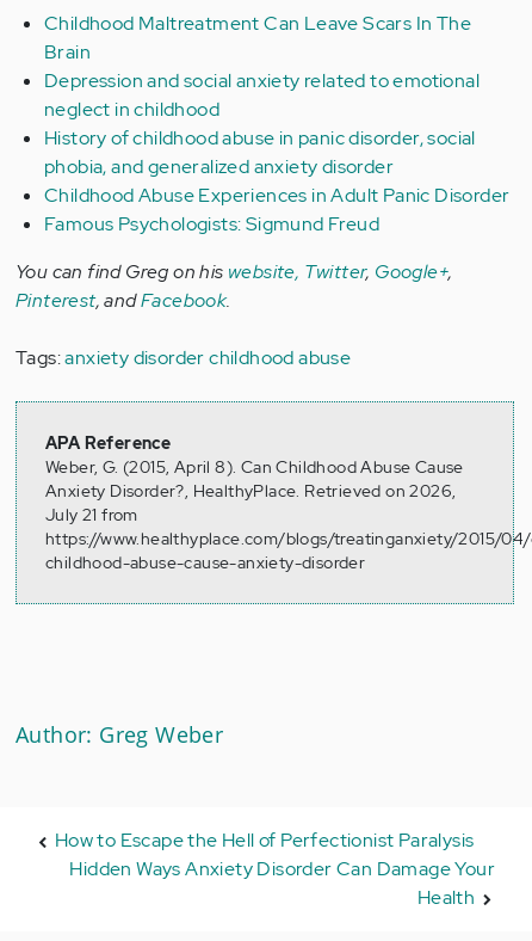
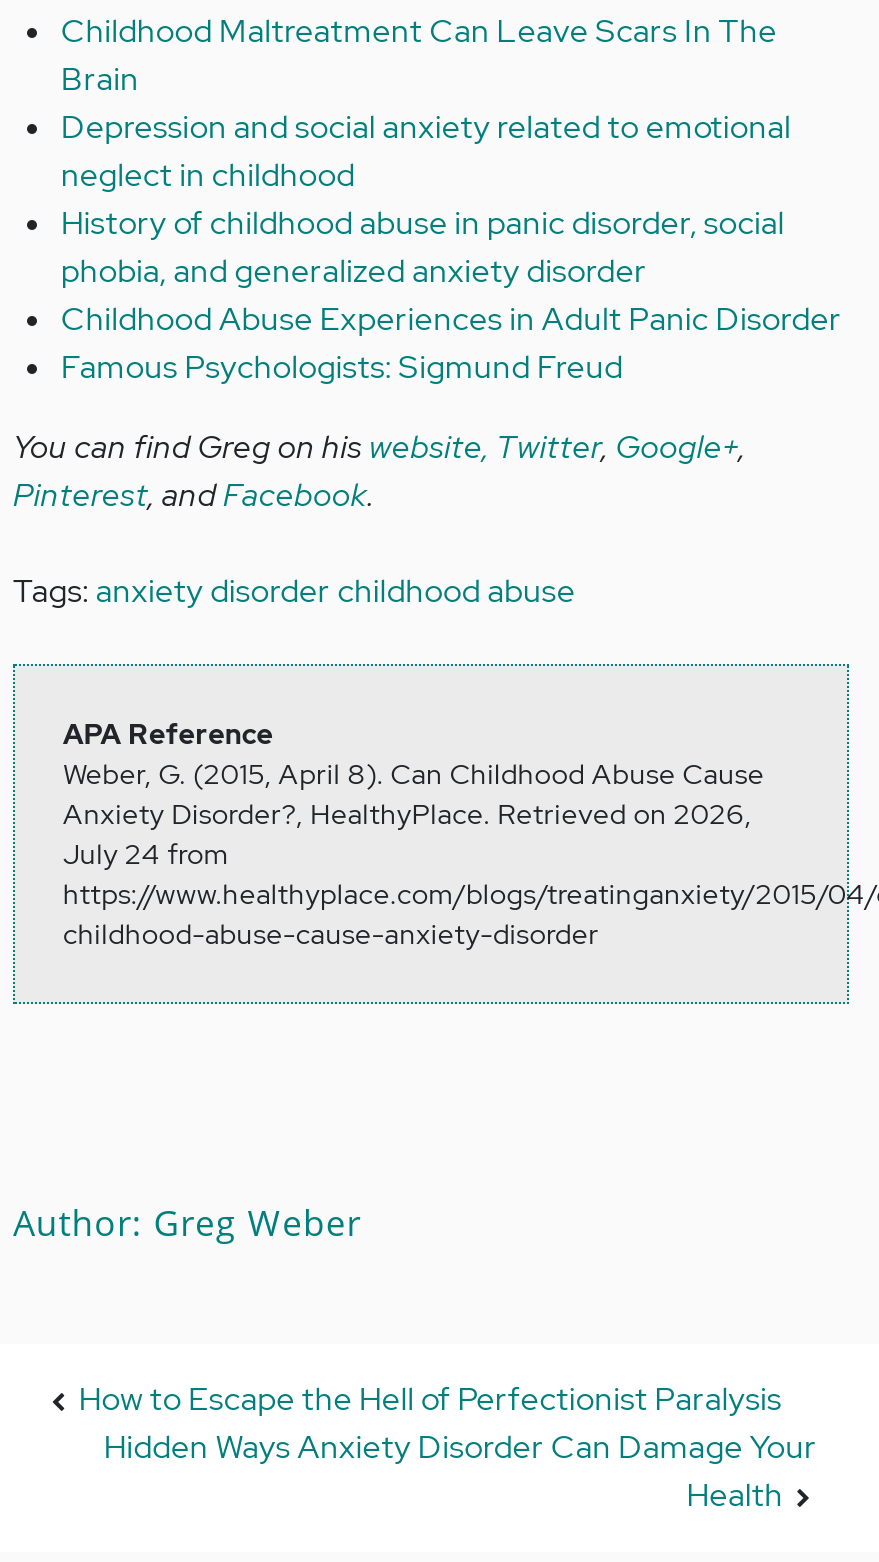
- July 21 from
+ July 24 from
